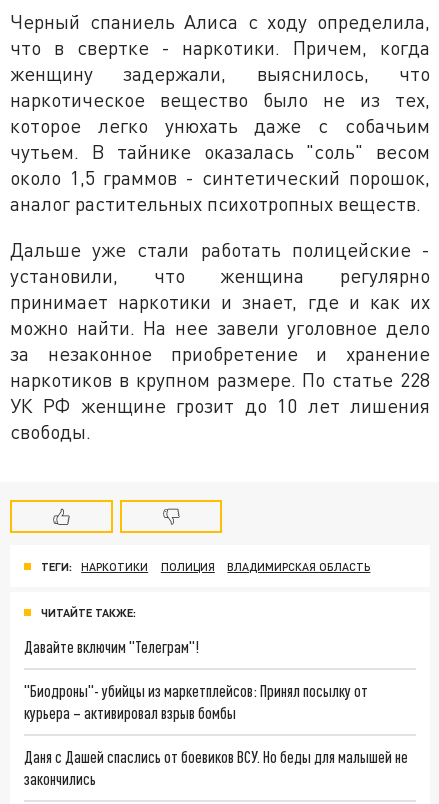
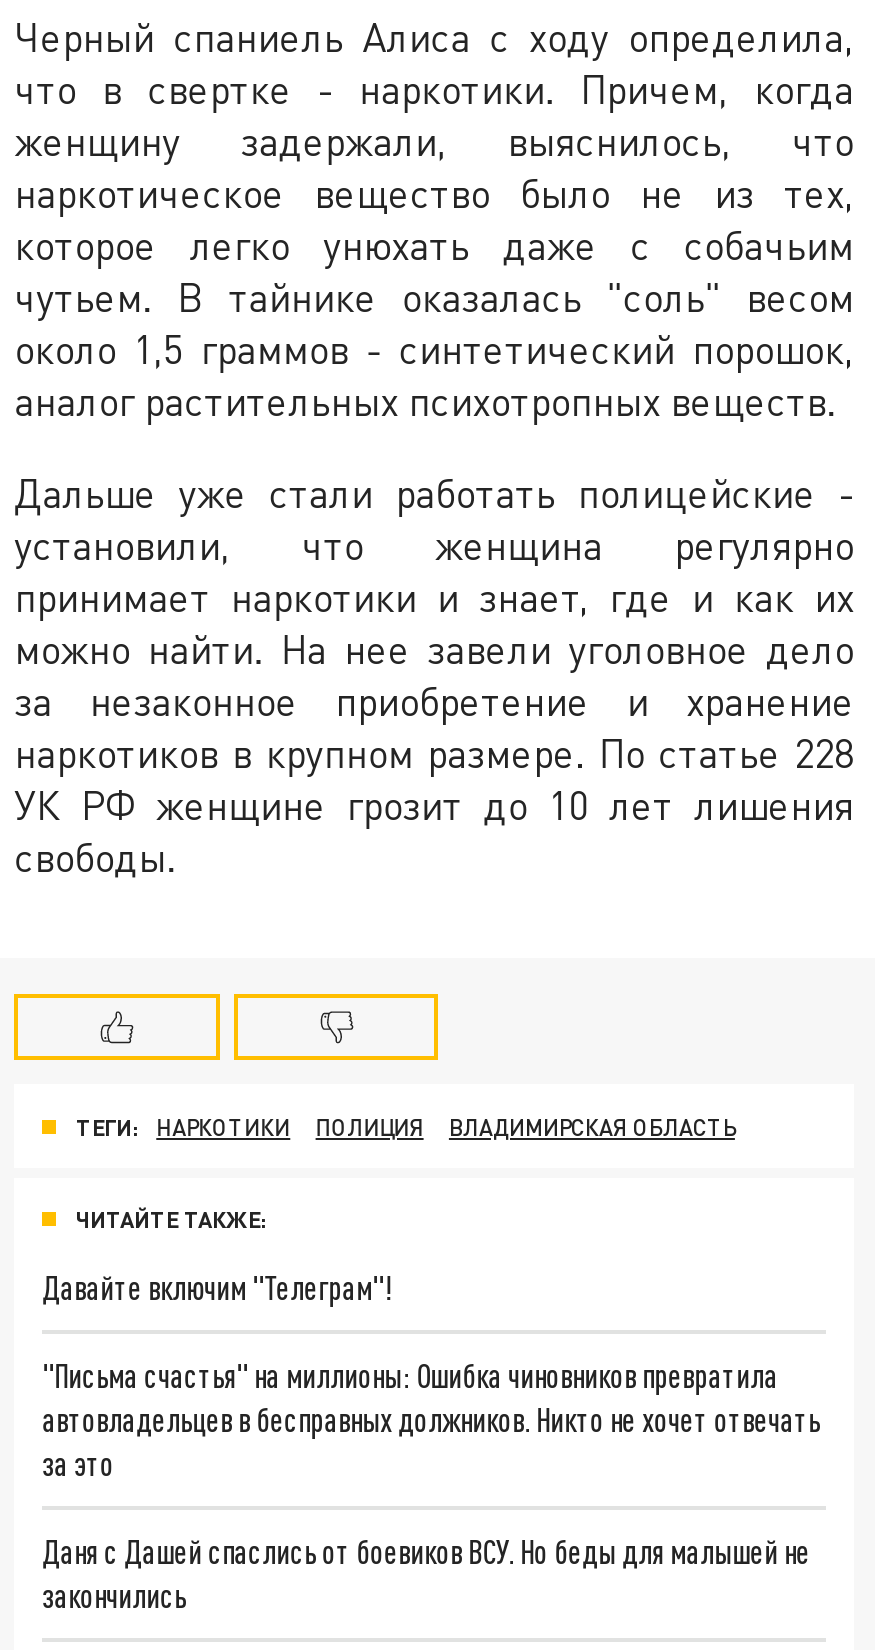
- "Биодроны"- убийцы из маркетплейсов: Принял посылку от
- курьера – активировал взрыв бомбы
+ "Письма счастья" на миллионы: Ошибка чиновников превратила
+ автовладельцев в бесправных должников. Никто не хочет отвечать
+ за это
